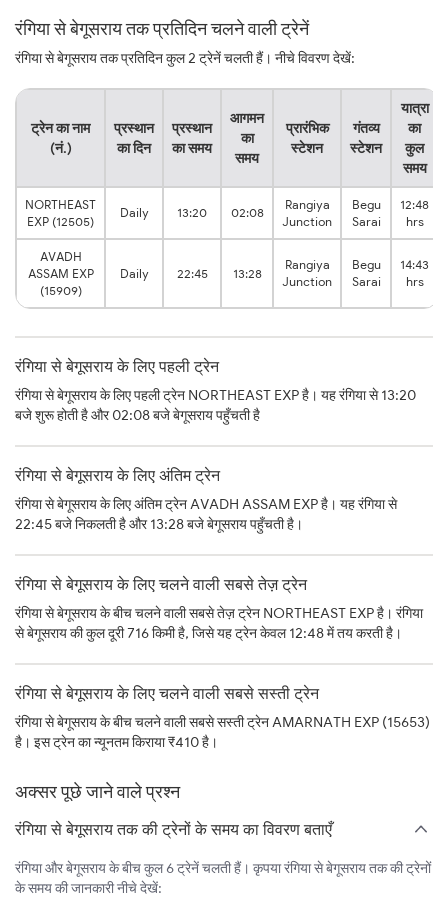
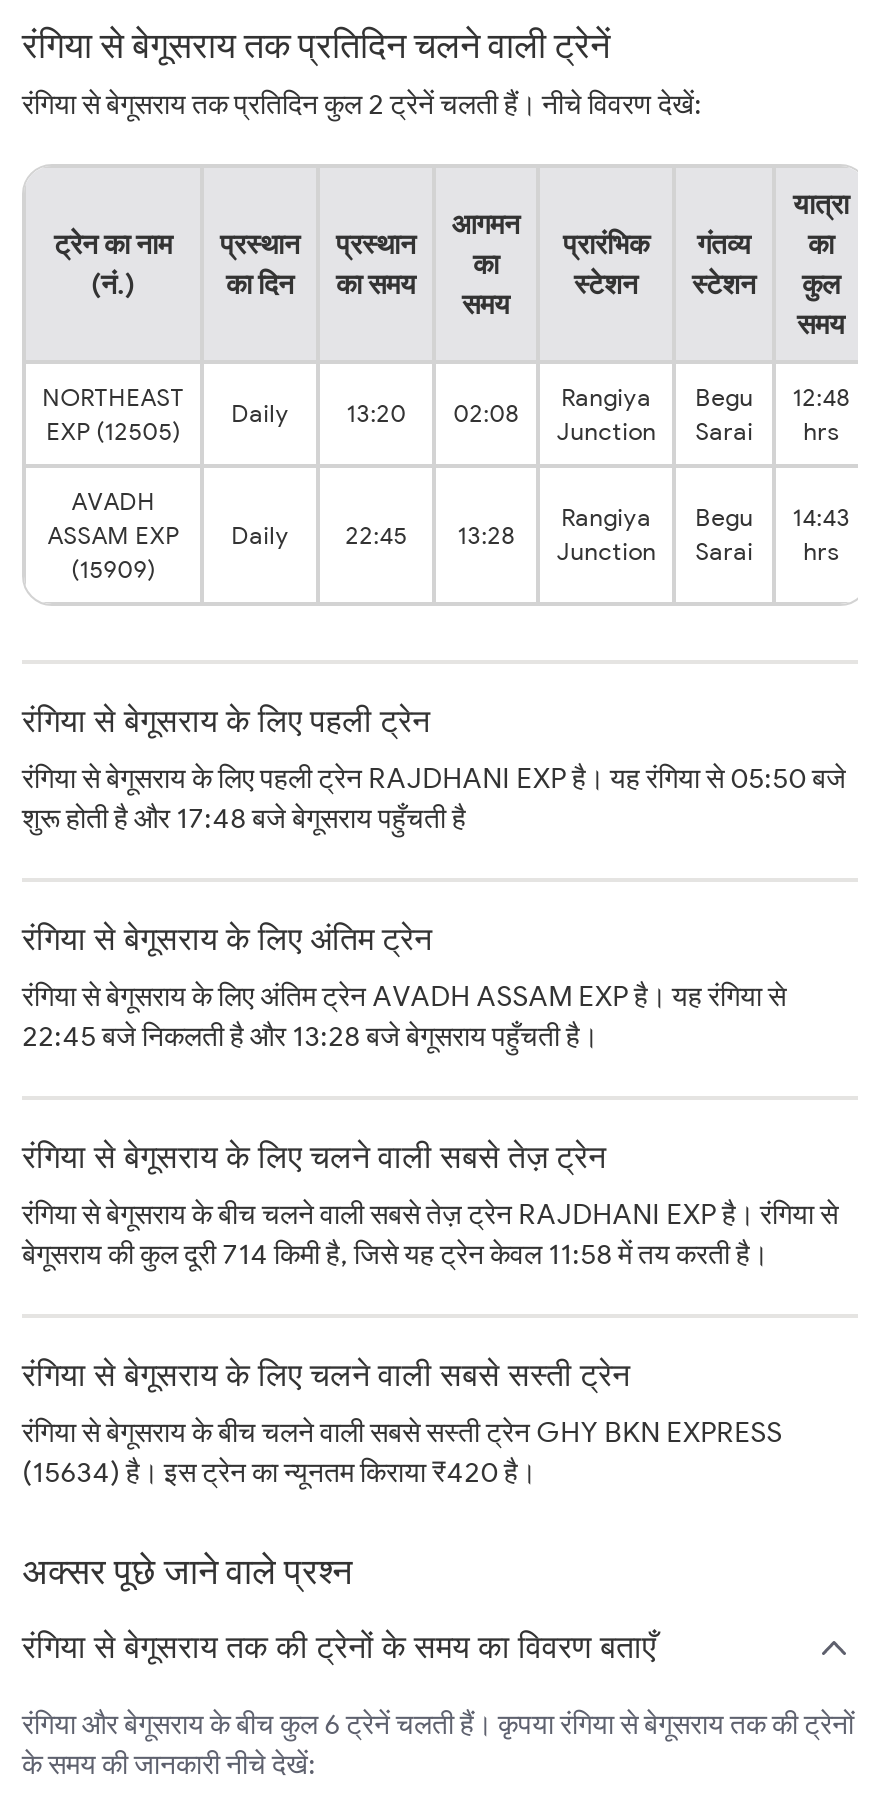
- रंगिया से बेगूसराय के लिए पहली ट्रेन NORTHEAST EXP है। यह रंगिया से 13:20
- बजे शुरू होती है और 02:08 बजे बेगूसराय पहुँचती है
+ रंगिया से बेगूसराय के लिए पहली ट्रेन RAJDHANI EXP है। यह रंगिया से 05:50 बजे
+ शुरू होती है और 17:48 बजे बेगूसराय पहुँचती है

- रंगिया से बेगूसराय के बीच चलने वाली सबसे तेज़ ट्रेन NORTHEAST EXP है। रंगिया
- से बेगूसराय की कुल दूरी 716 किमी है, जिसे यह ट्रेन केवल 12:48 में तय करती है।
+ रंगिया से बेगूसराय के बीच चलने वाली सबसे तेज़ ट्रेन RAJDHANI EXP है। रंगिया से
+ बेगूसराय की कुल दूरी 714 किमी है, जिसे यह ट्रेन केवल 11:58 में तय करती है।

- रंगिया से बेगूसराय के बीच चलने वाली सबसे सस्ती ट्रेन AMARNATH EXP (15653)
- है। इस ट्रेन का न्यूनतम किराया ₹410 है।
+ रंगिया से बेगूसराय के बीच चलने वाली सबसे सस्ती ट्रेन GHY BKN EXPRESS
+ (15634) है। इस ट्रेन का न्यूनतम किराया ₹420 है।
